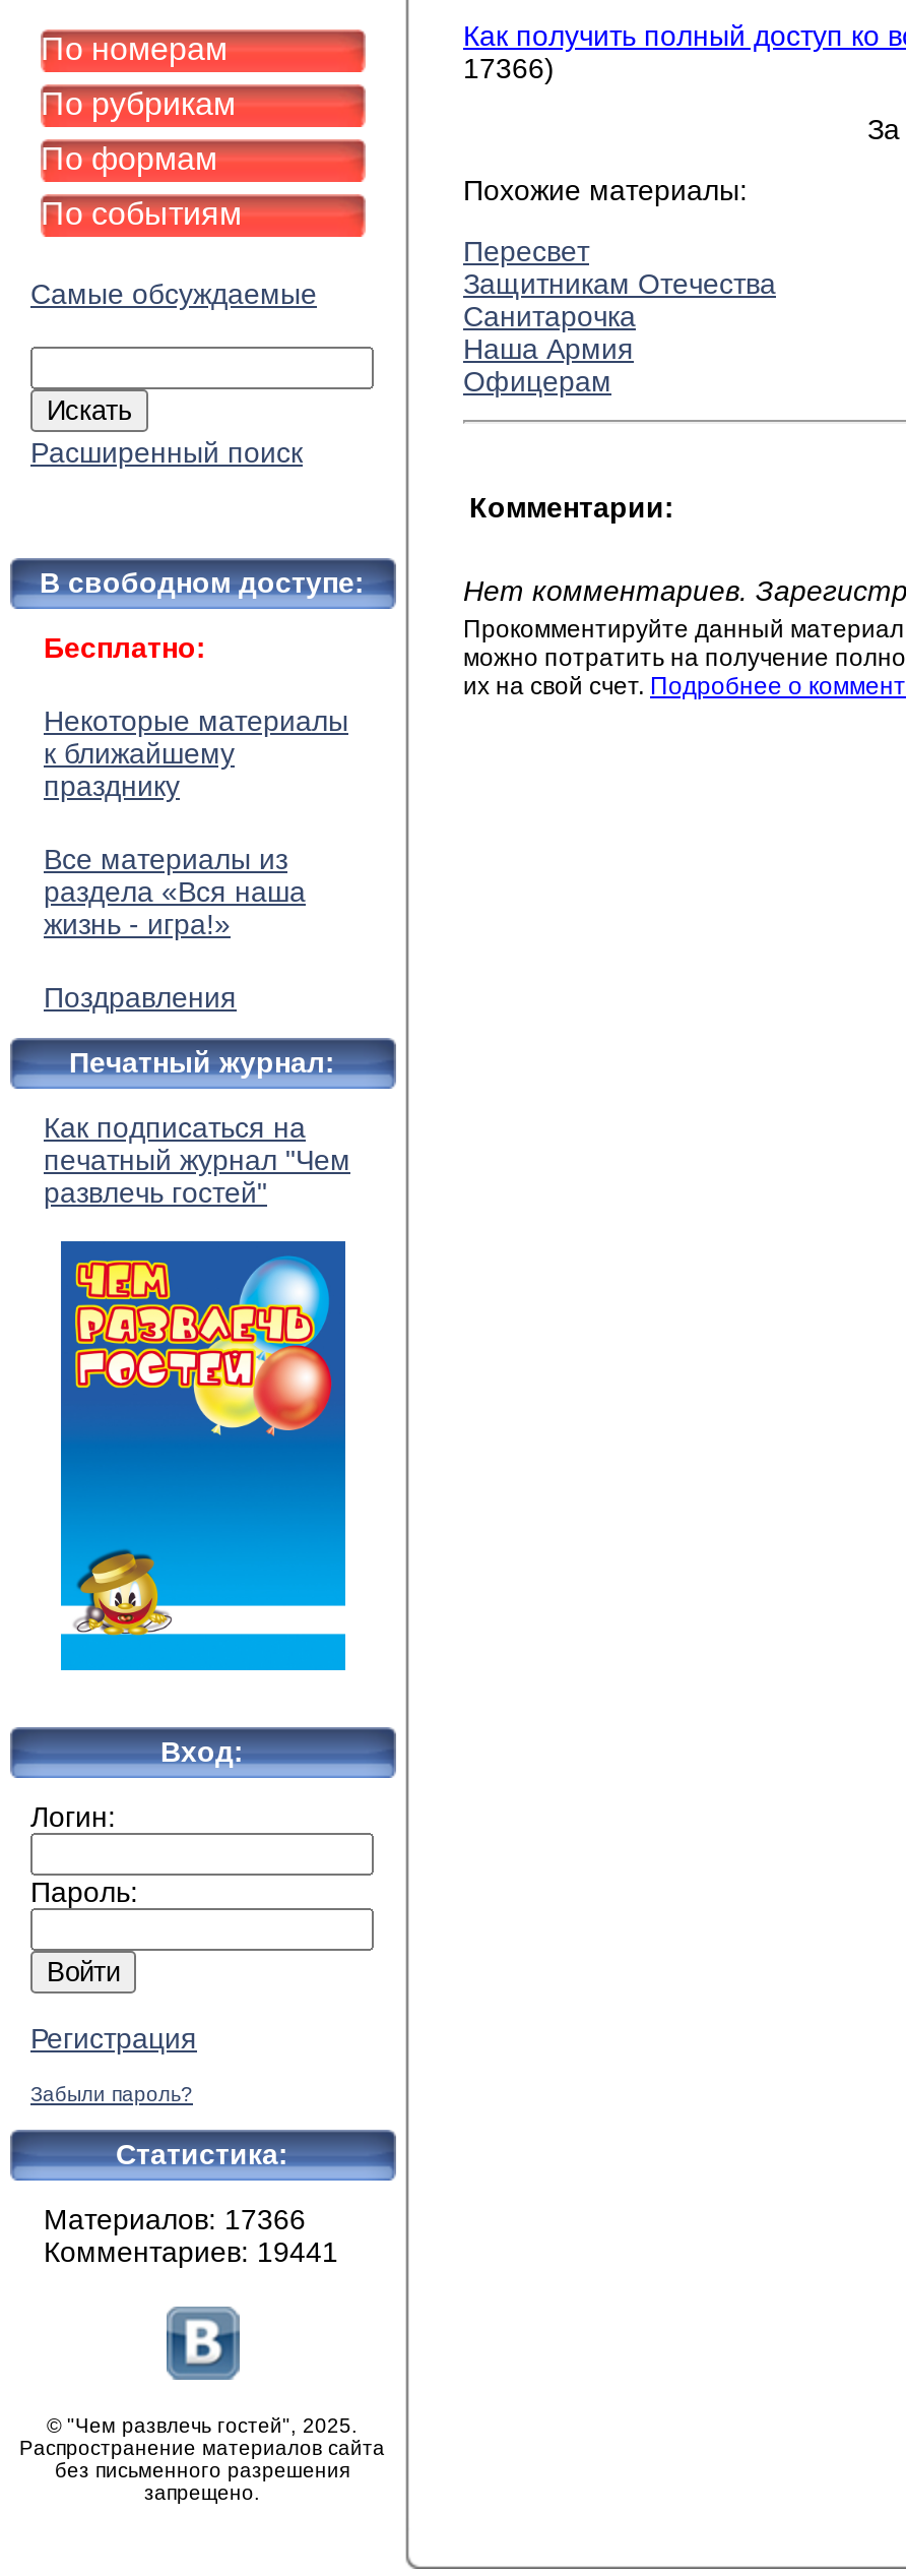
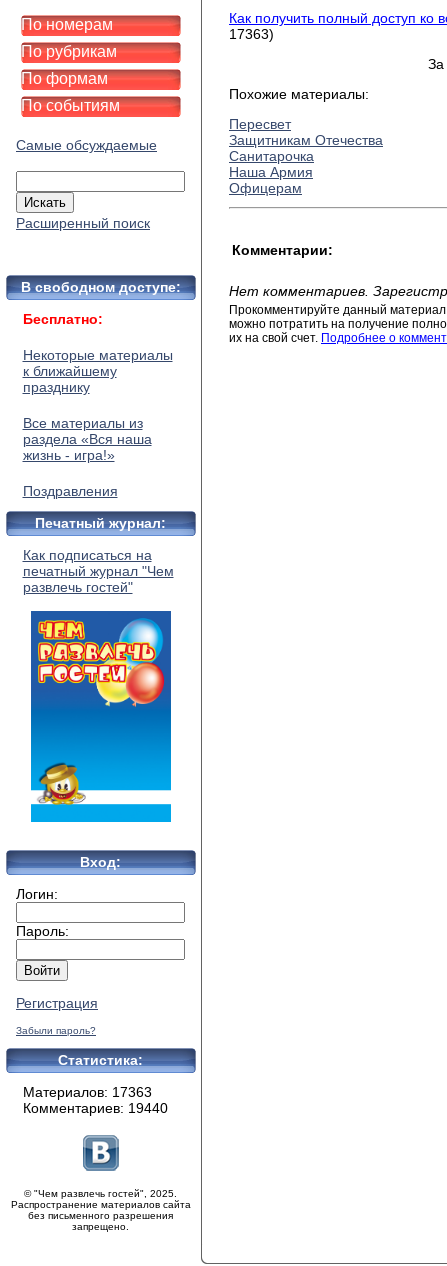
- 17366)
+ 17363)

- Материалов: 17366
+ Материалов: 17363

- Комментариев: 19441
+ Комментариев: 19440
